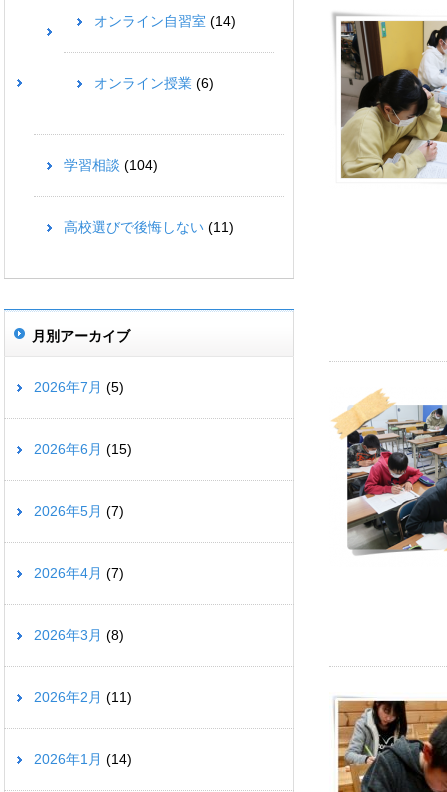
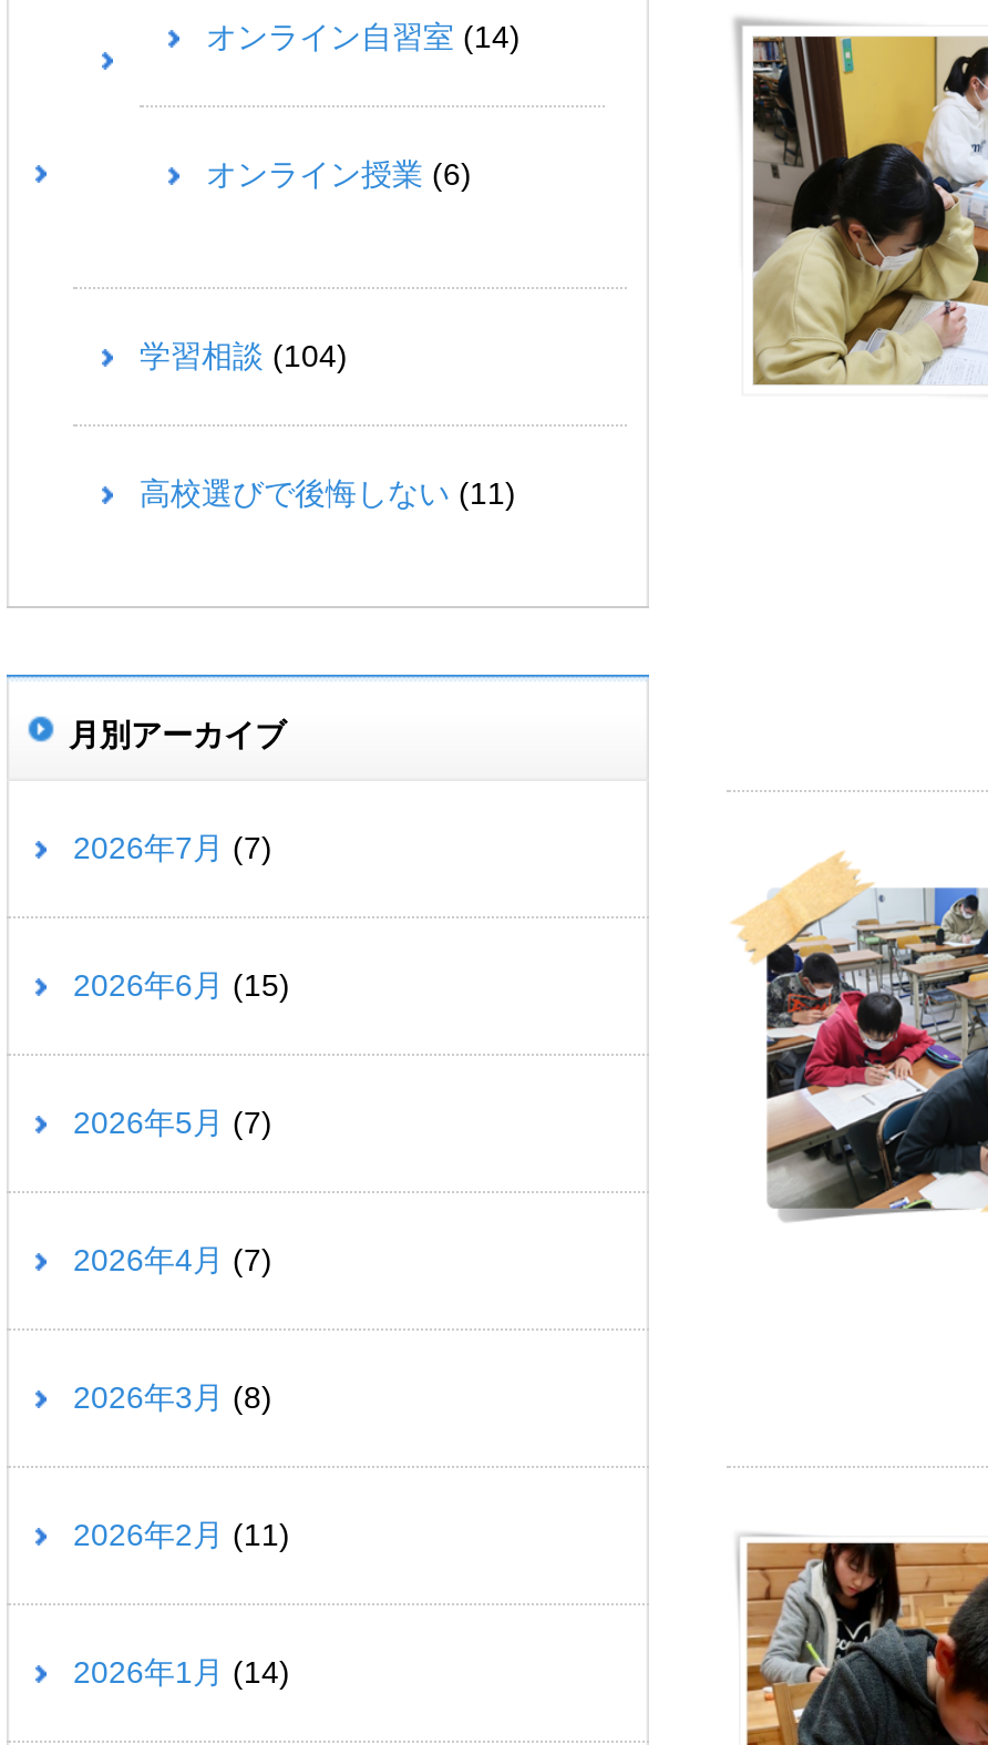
- 2026年7月(5)
+ 2026年7月(7)
